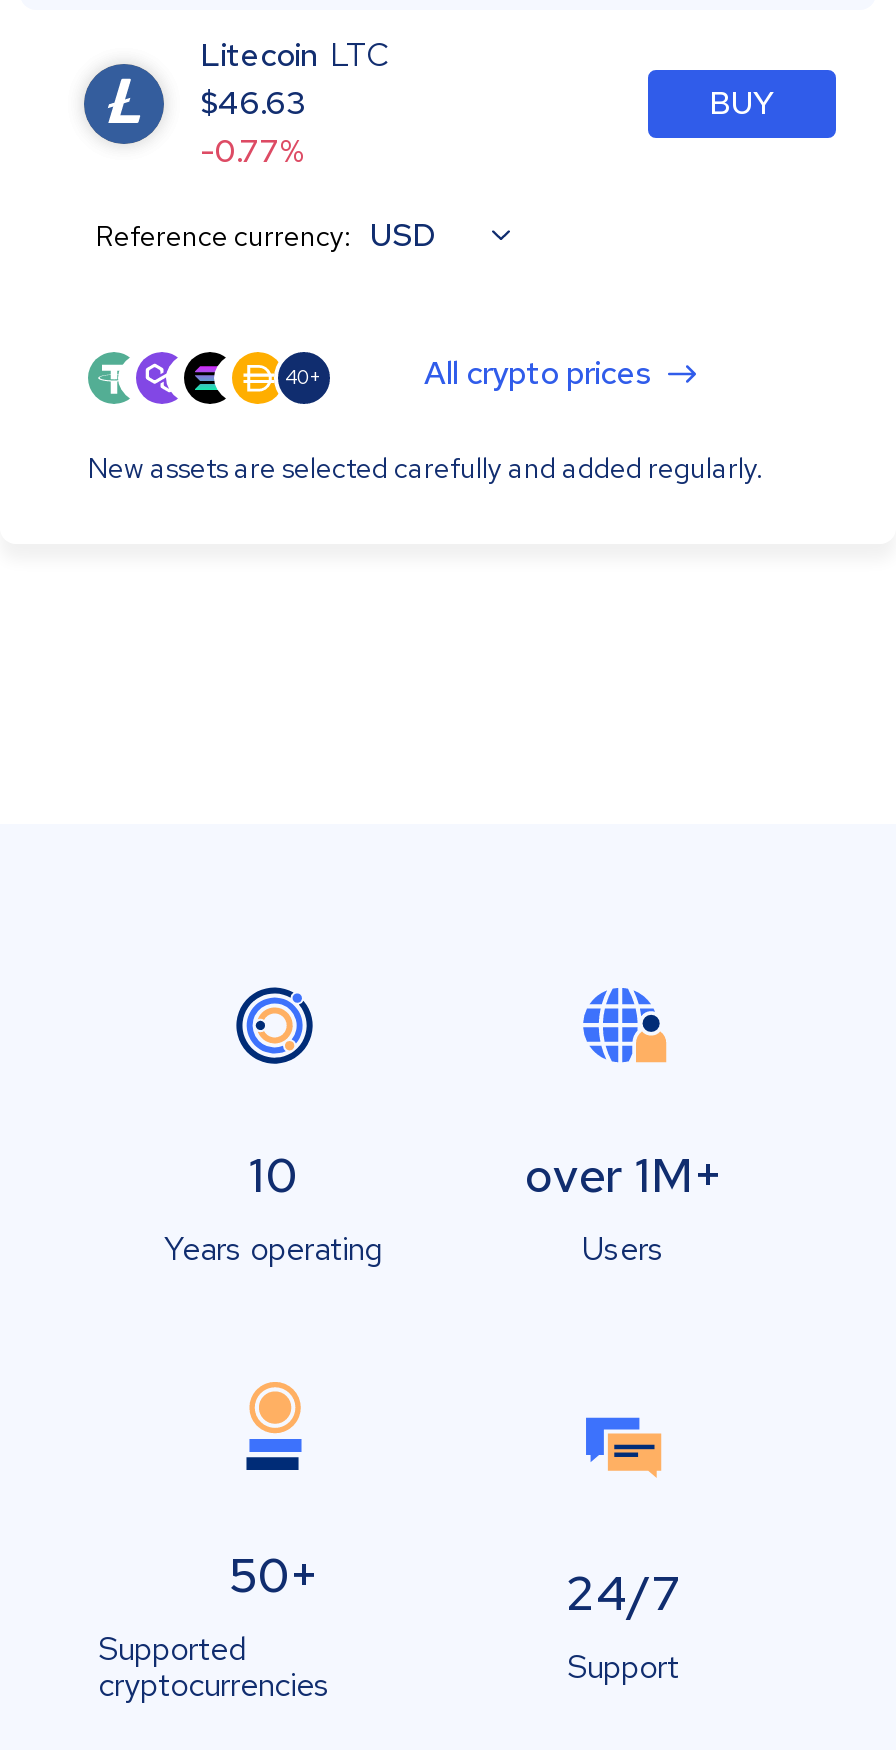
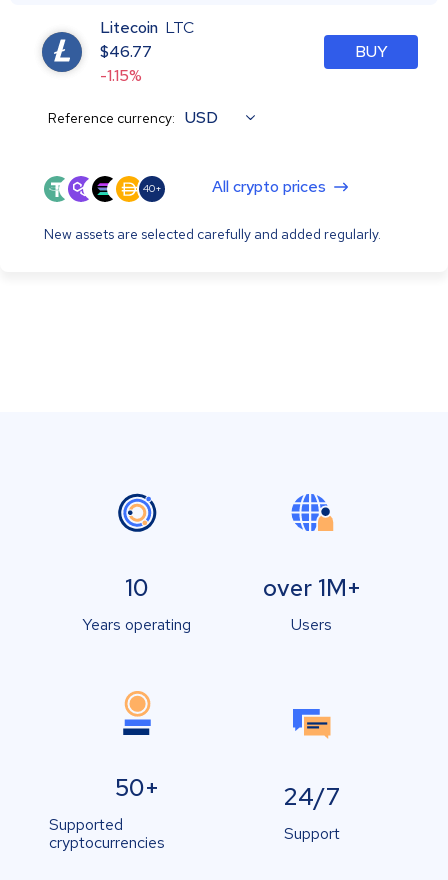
- $46.63
+ $46.77

- -0.77%
+ -1.15%
